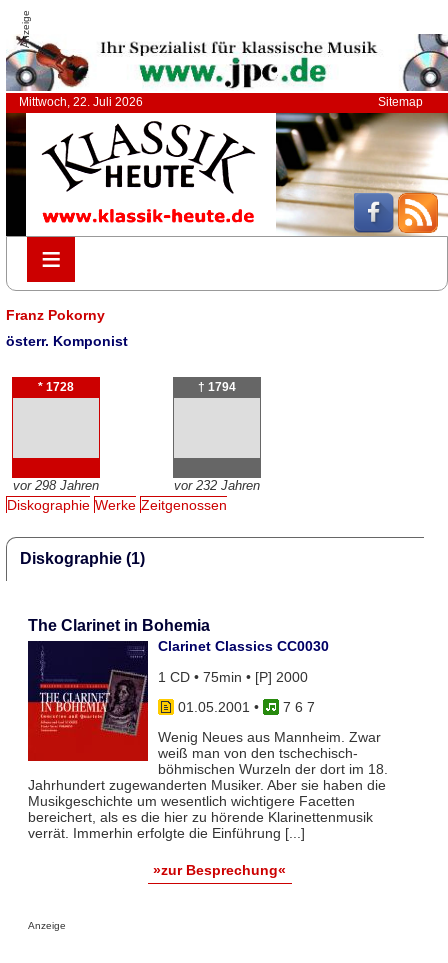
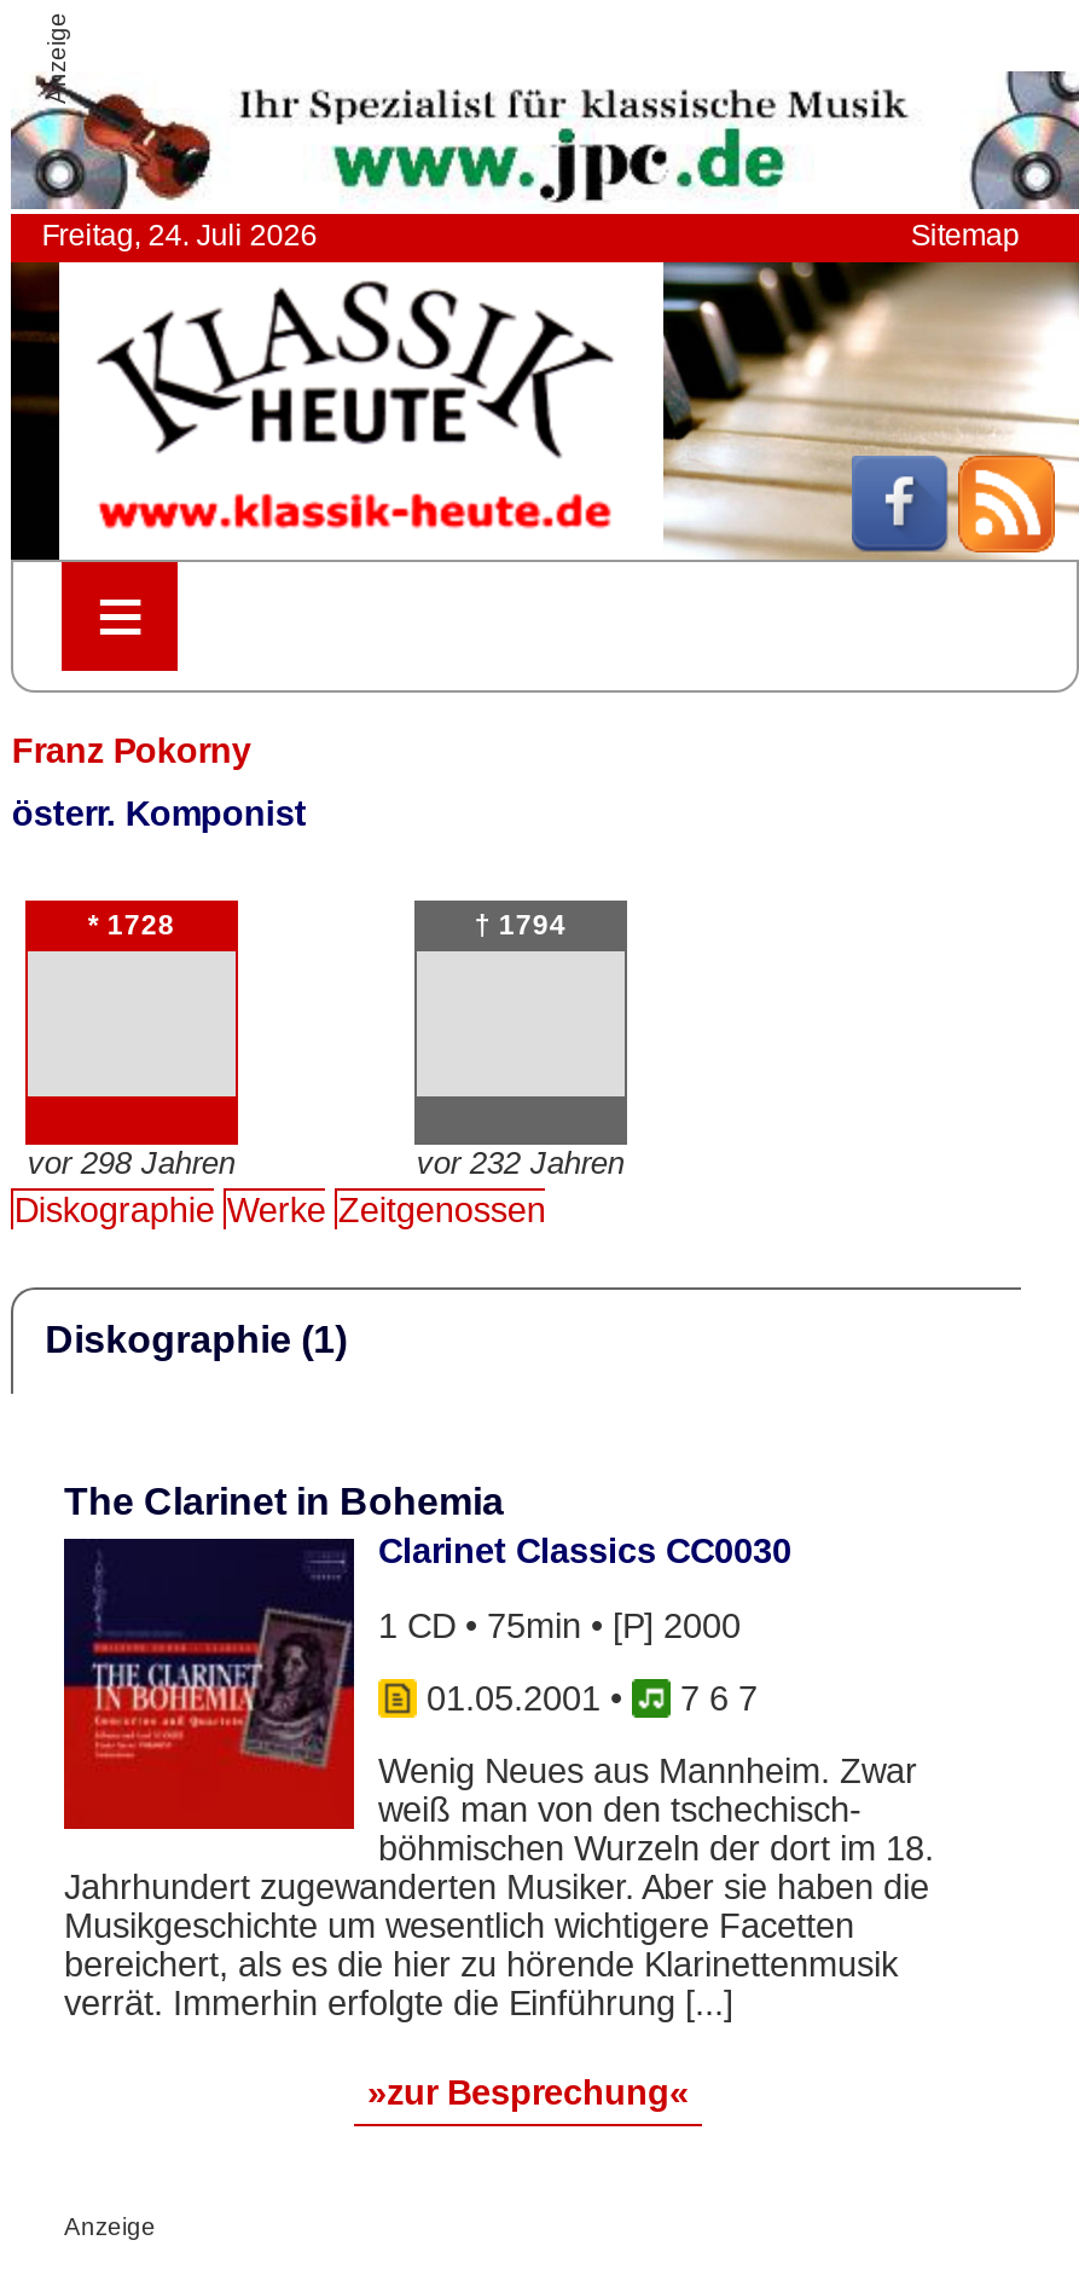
- Mittwoch, 22. Juli 2026
+ Freitag, 24. Juli 2026
